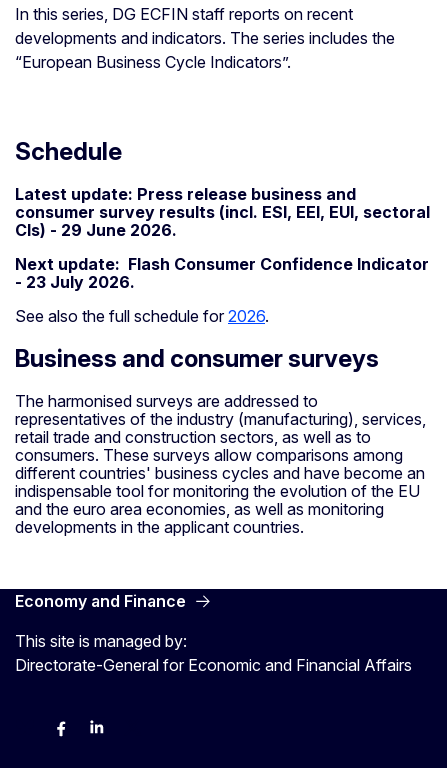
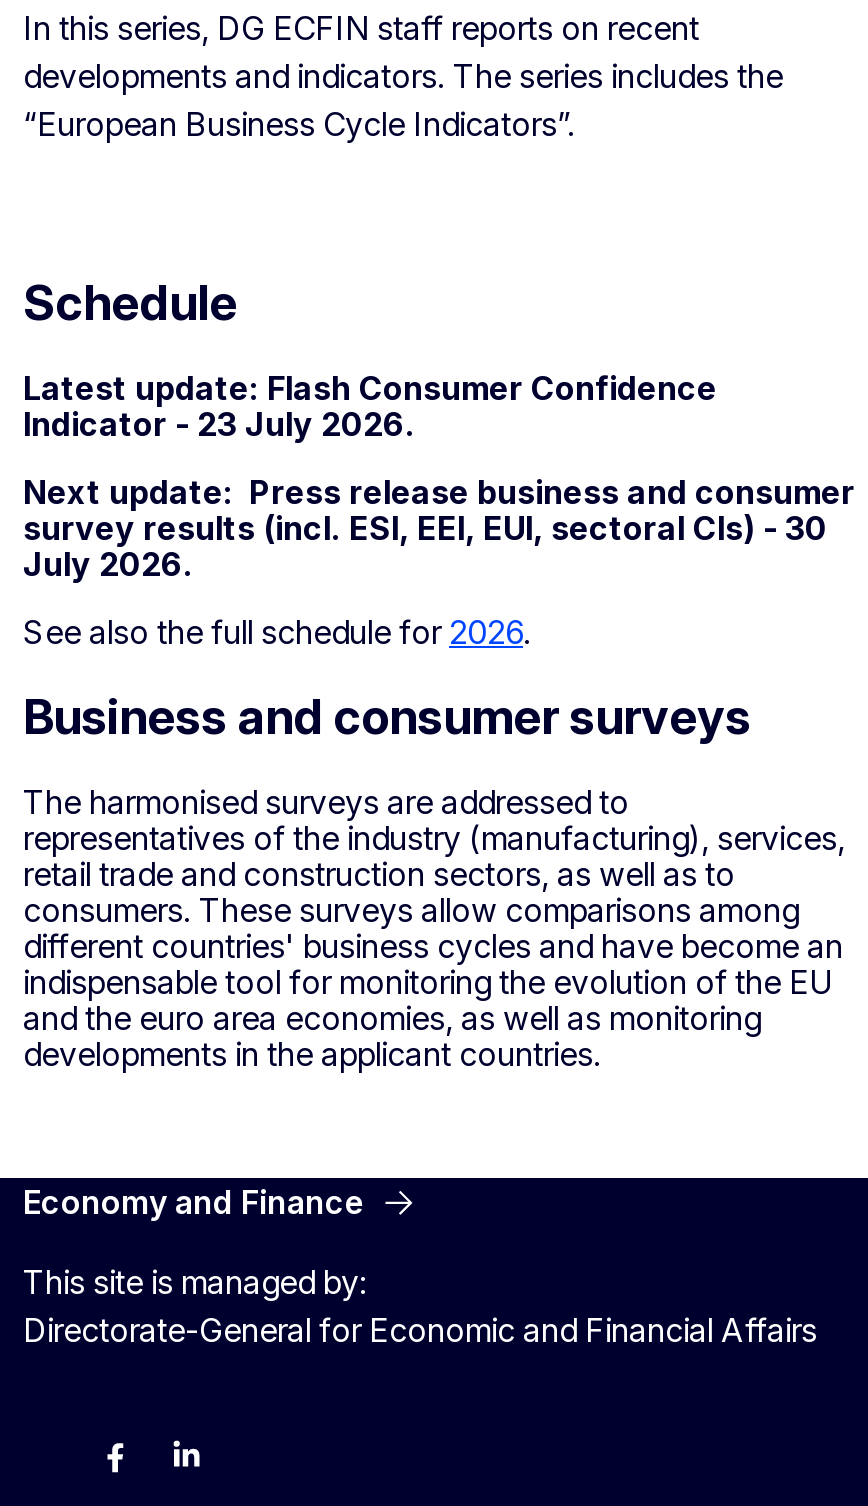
- Latest update: Press release business and
- consumer survey results (incl. ESI, EEI, EUI, sectoral
- CIs) - 29 June 2026.
+ Latest update: Flash Consumer Confidence
+ Indicator - 23 July 2026.

- Next update: Flash Consumer Confidence Indicator
- - 23 July 2026.
+ Next update: Press release business and consumer
+ survey results (incl. ESI, EEI, EUI, sectoral CIs) - 30
+ July 2026.
